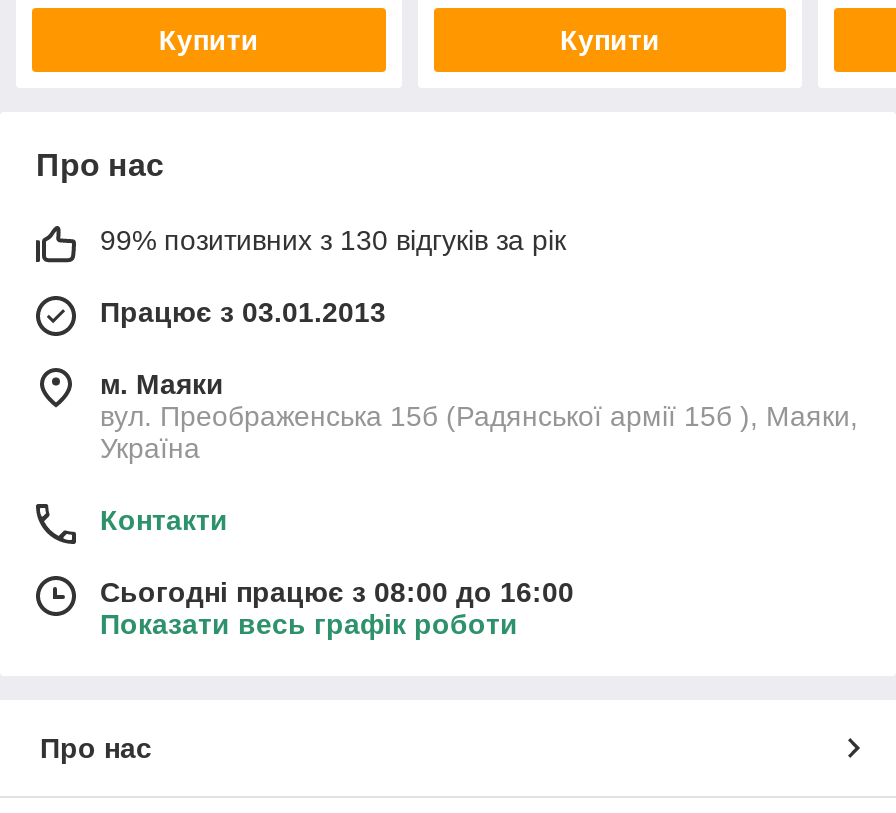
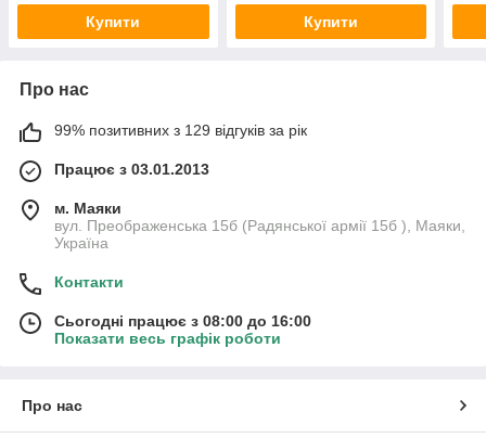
- 99% позитивних з 130 відгуків за рік
+ 99% позитивних з 129 відгуків за рік
